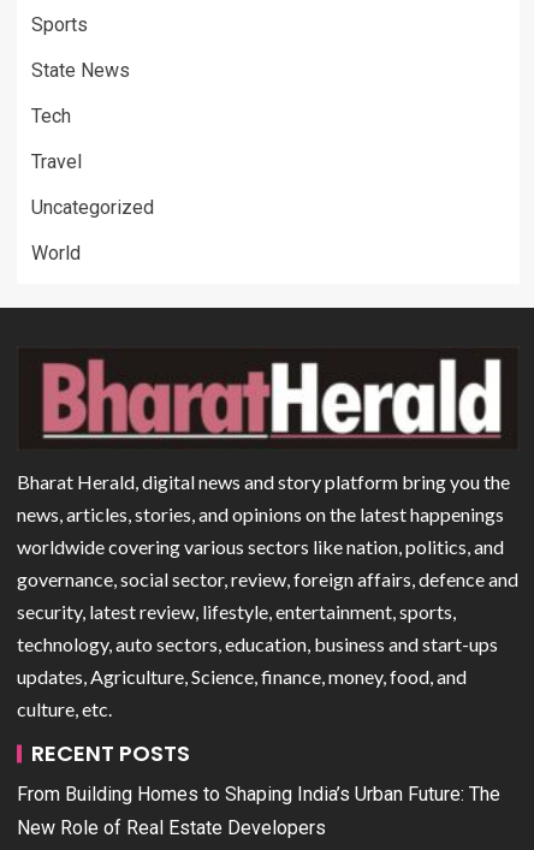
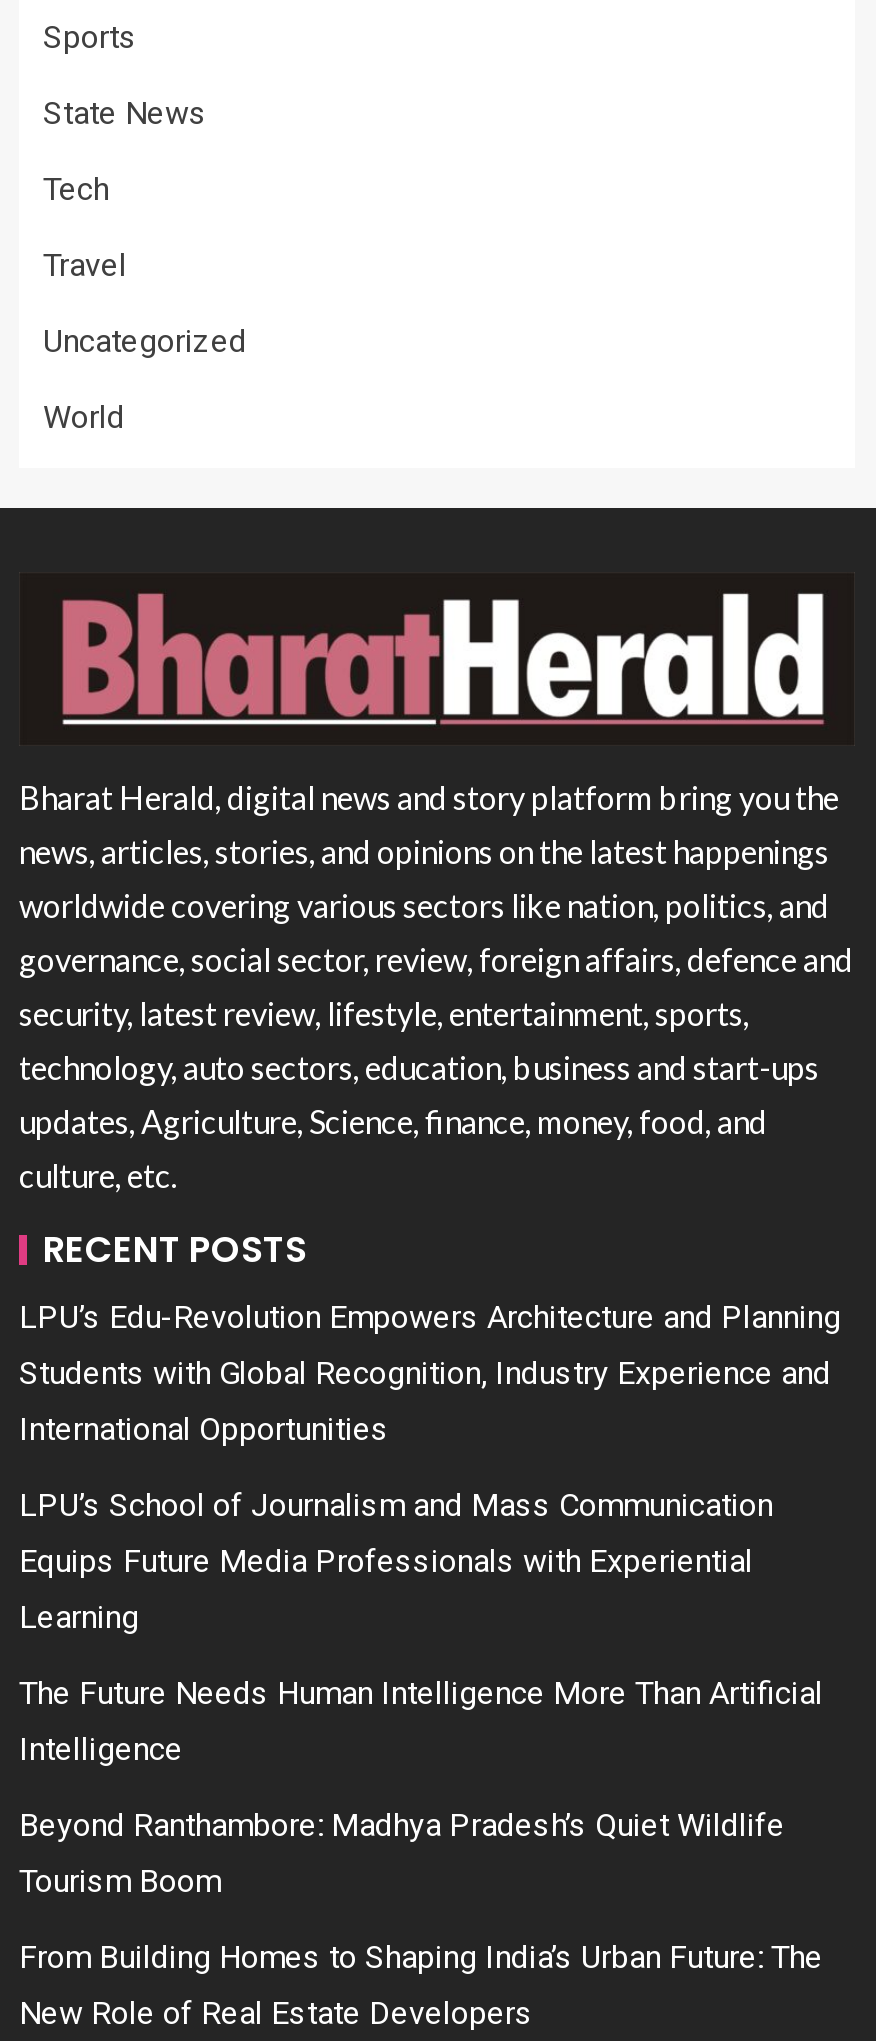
+ LPU’s Edu-Revolution Empowers Architecture and Planning
+ Students with Global Recognition, Industry Experience and
+ International Opportunities
+ LPU’s School of Journalism and Mass Communication
+ Equips Future Media Professionals with Experiential
+ Learning
+ The Future Needs Human Intelligence More Than Artificial
+ Intelligence
+ Beyond Ranthambore: Madhya Pradesh’s Quiet Wildlife
+ Tourism Boom
